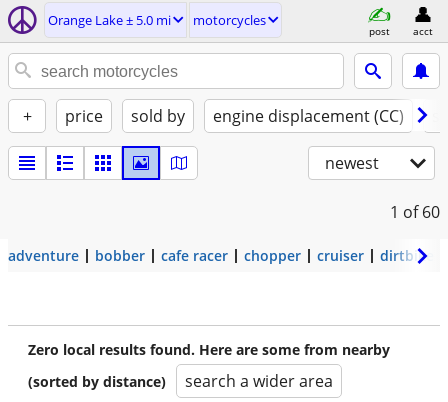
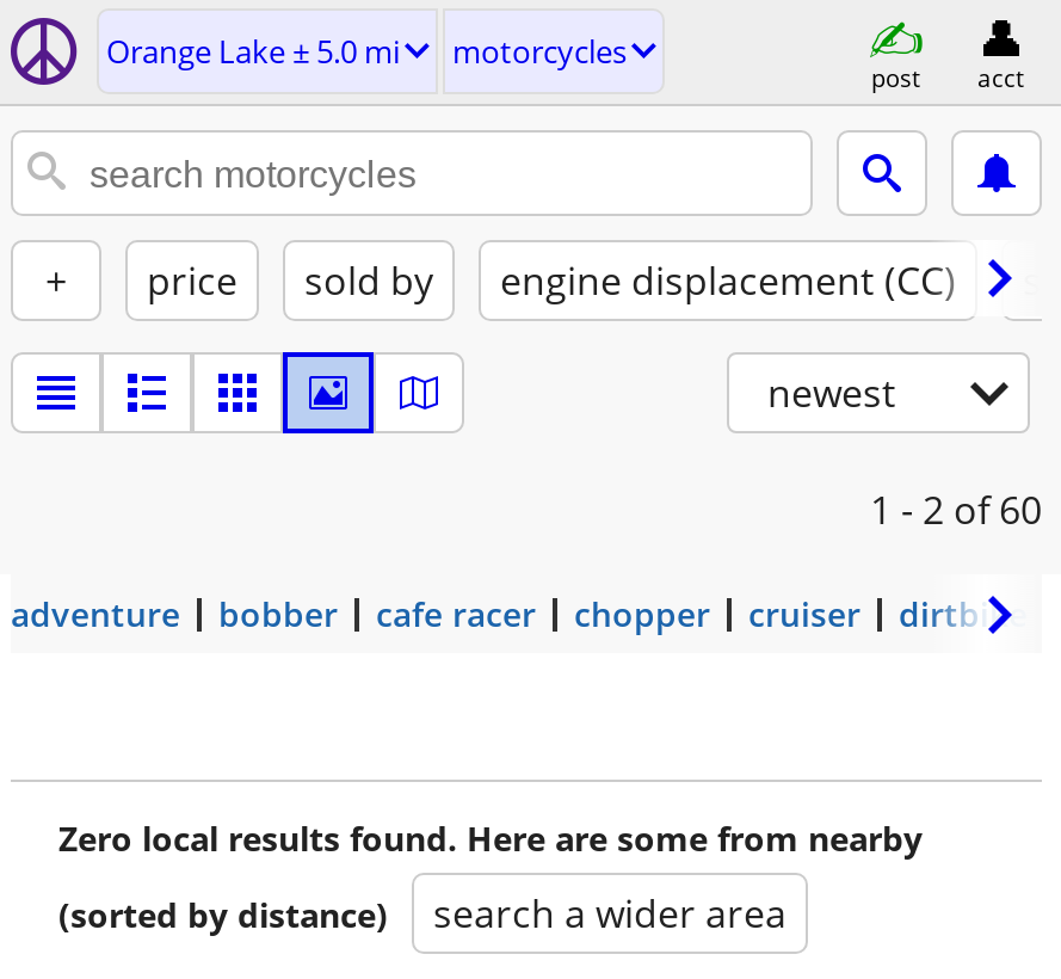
- 1 of 60
+ 1 - 2 of 60
